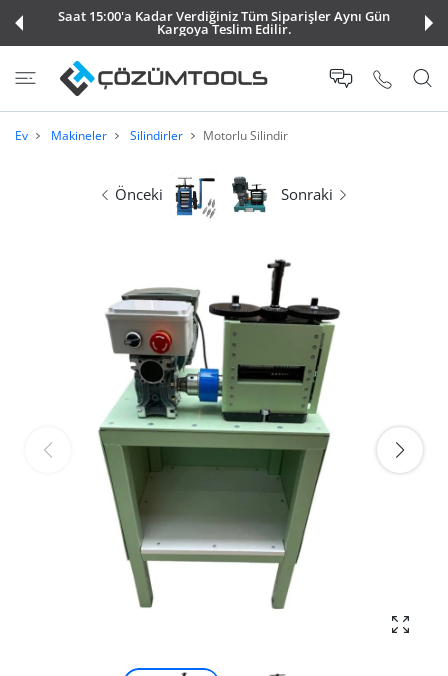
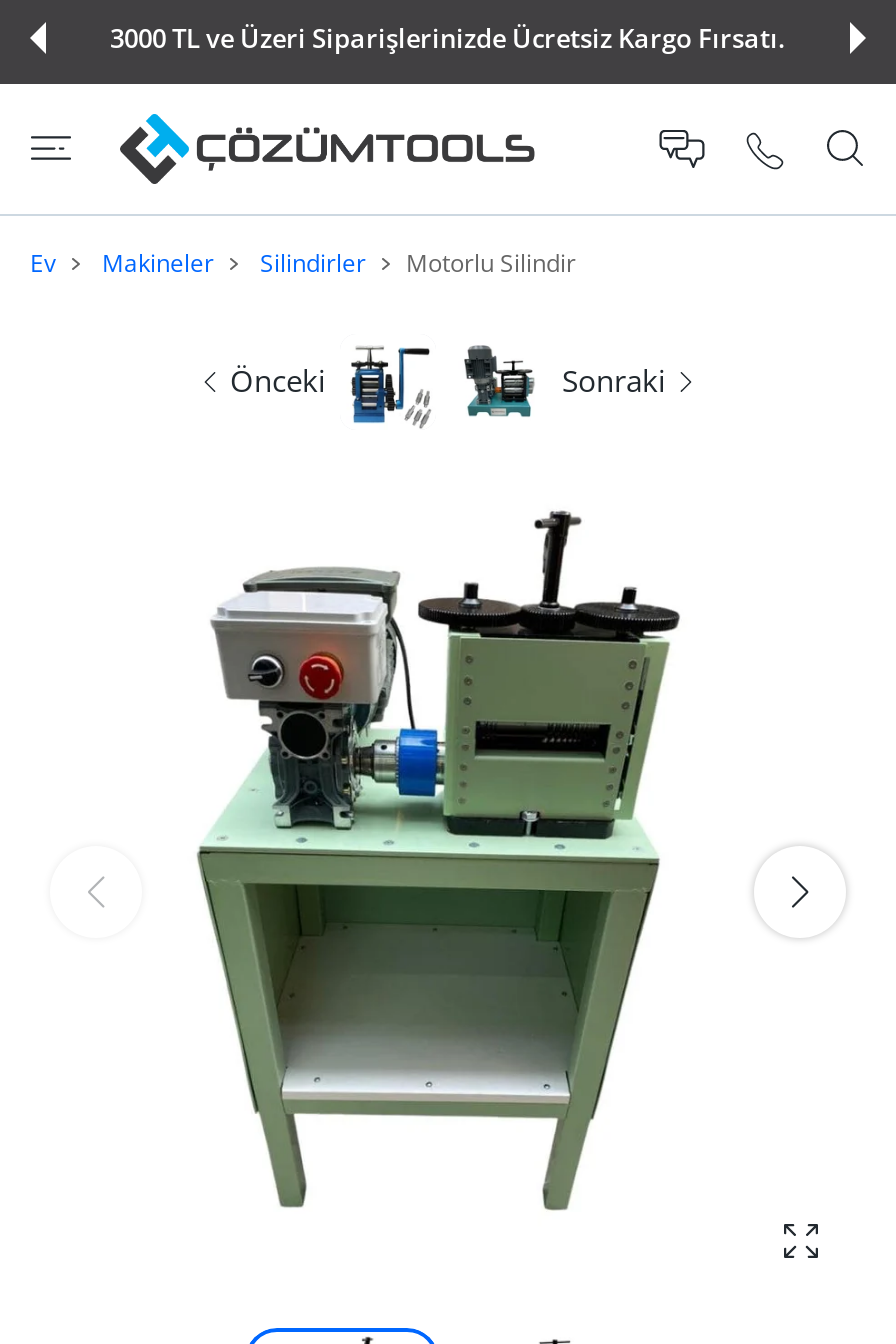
- Saat 15:00'a Kadar Verdiğiniz Tüm Siparişler Aynı Gün
- Kargoya Teslim Edilir.
+ 3000 TL ve Üzeri Siparişlerinizde Ücretsiz Kargo Fırsatı.
